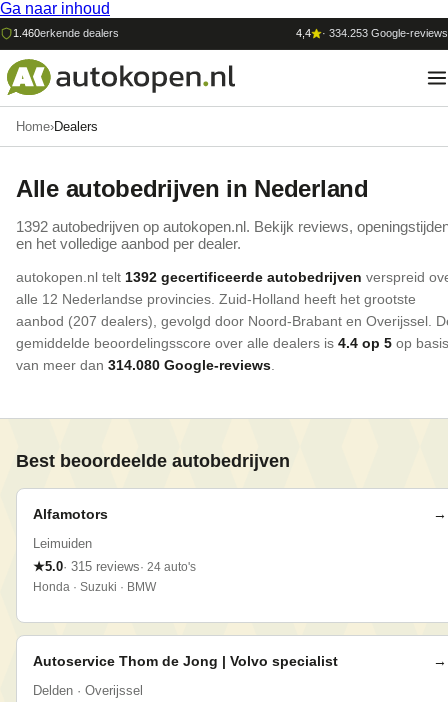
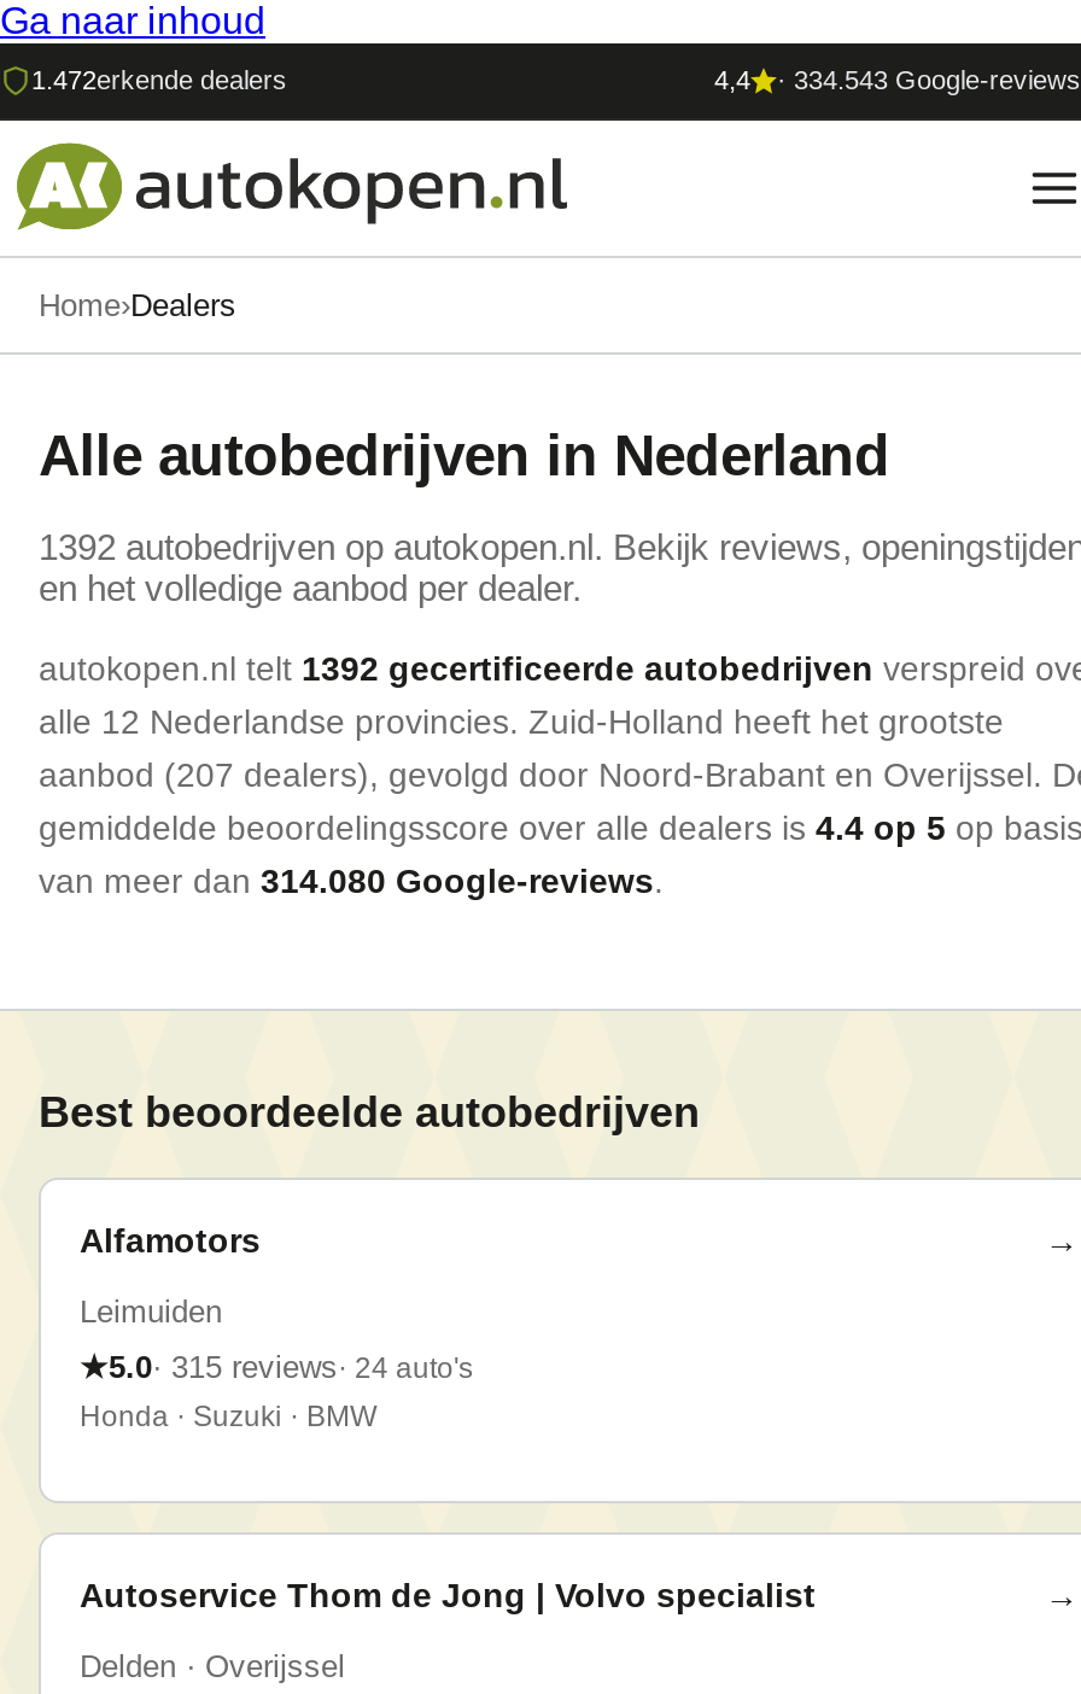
- 1.460erkende dealers
+ 1.472erkende dealers

- · 334.253 Google-reviews
+ · 334.543 Google-reviews
